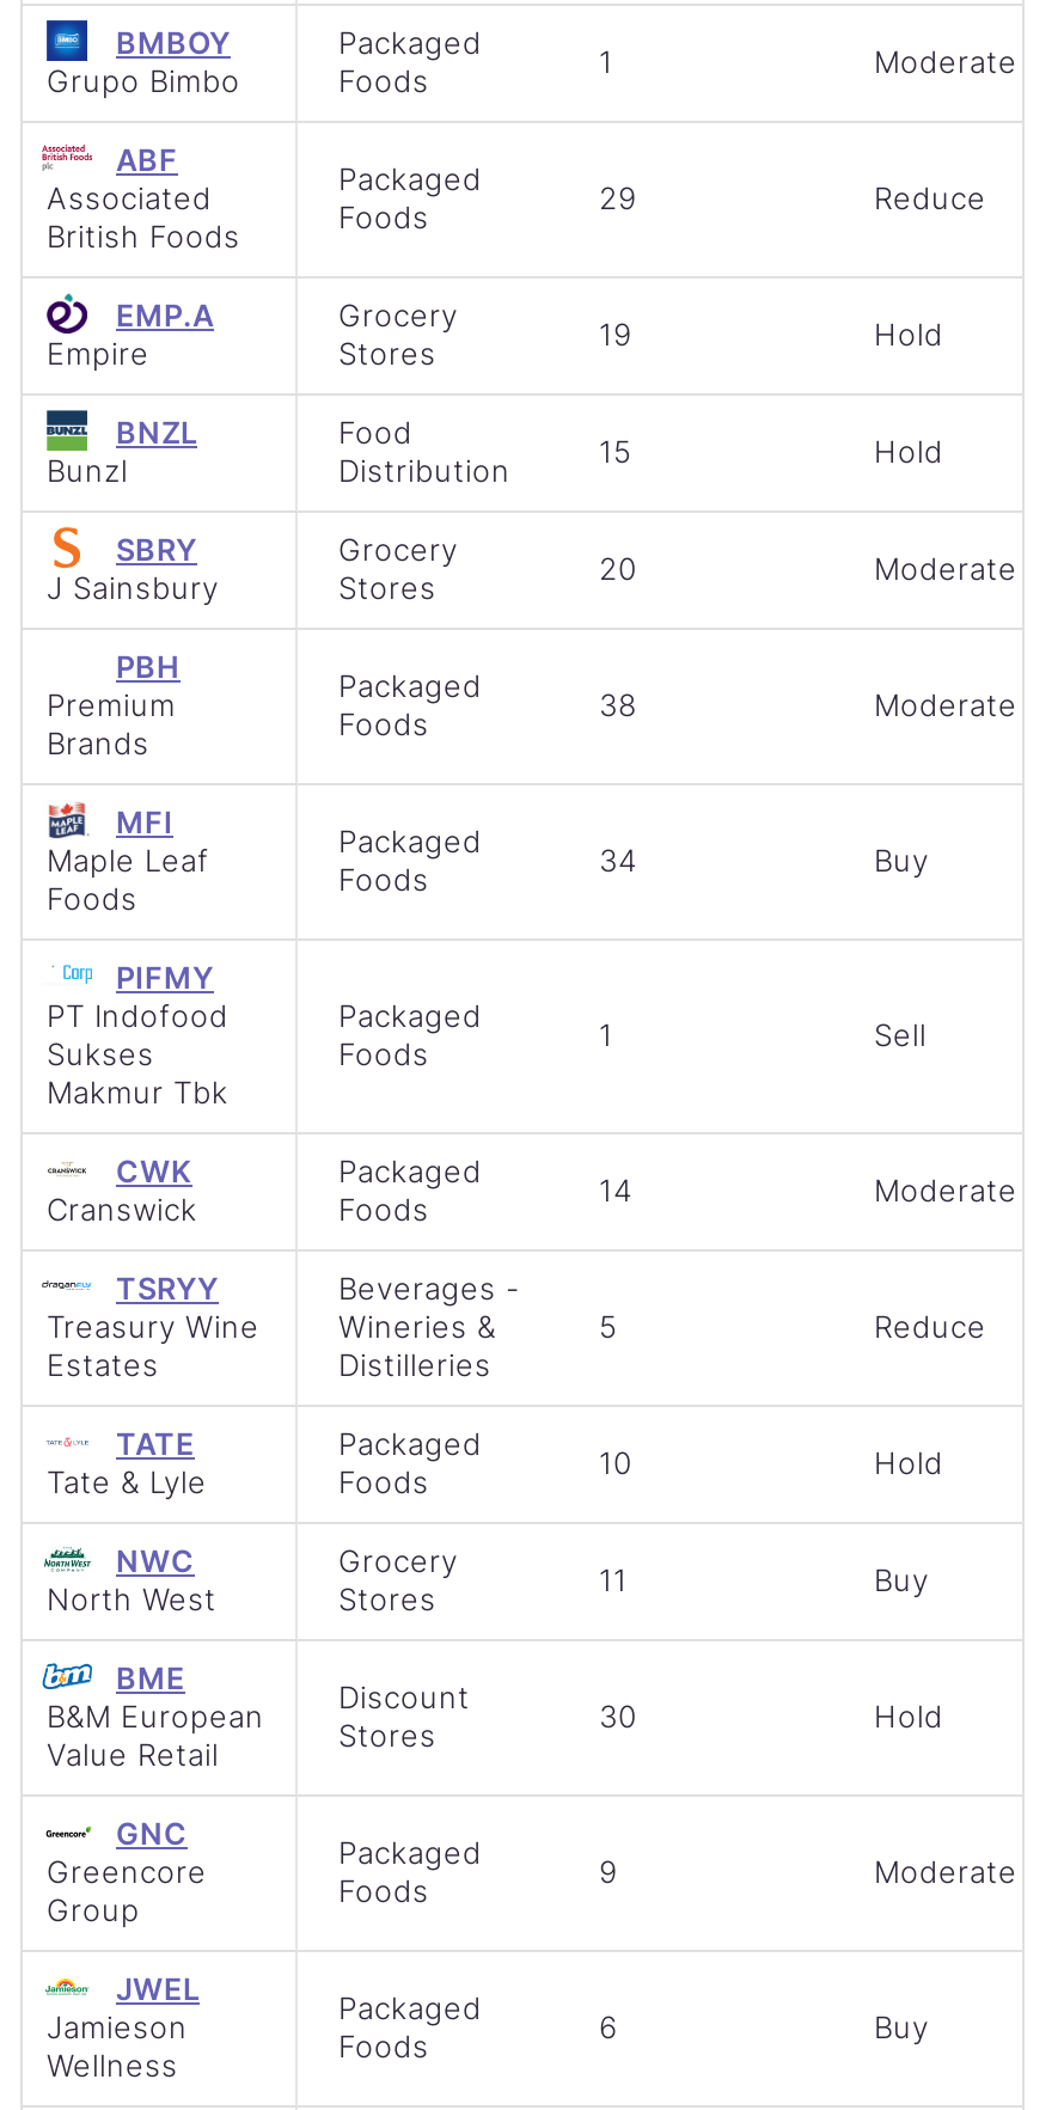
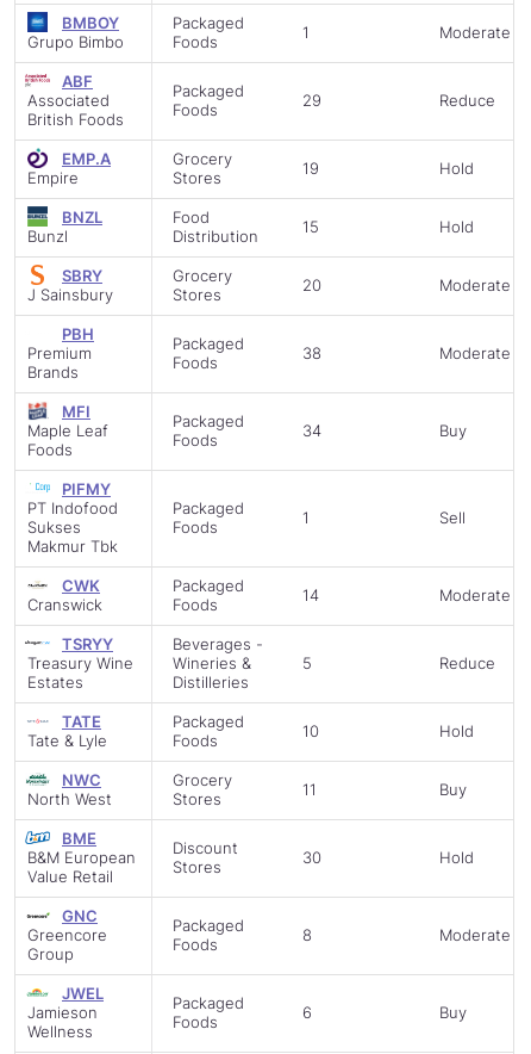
- 9
+ 8
